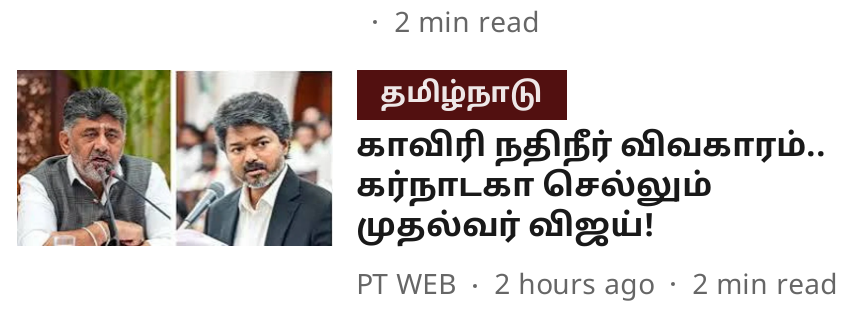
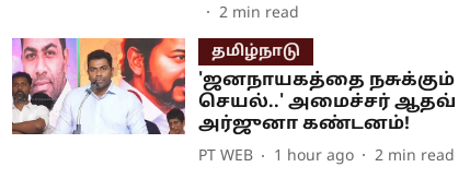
- [image]
- காவிரி நதிநீர் விவகாரம்..
- கர்நாடகா செல்லும்
- முதல்வர் விஜய்!
+ [image]
+ 'ஜனநாயகத்தை நசுக்கும்
+ செயல்..' அமைச்சர் ஆதவ்
+ அர்ஜுனா கண்டனம்!

- PT WEB 2 hours ago 2 min read
+ PT WEB 1 hour ago 2 min read
